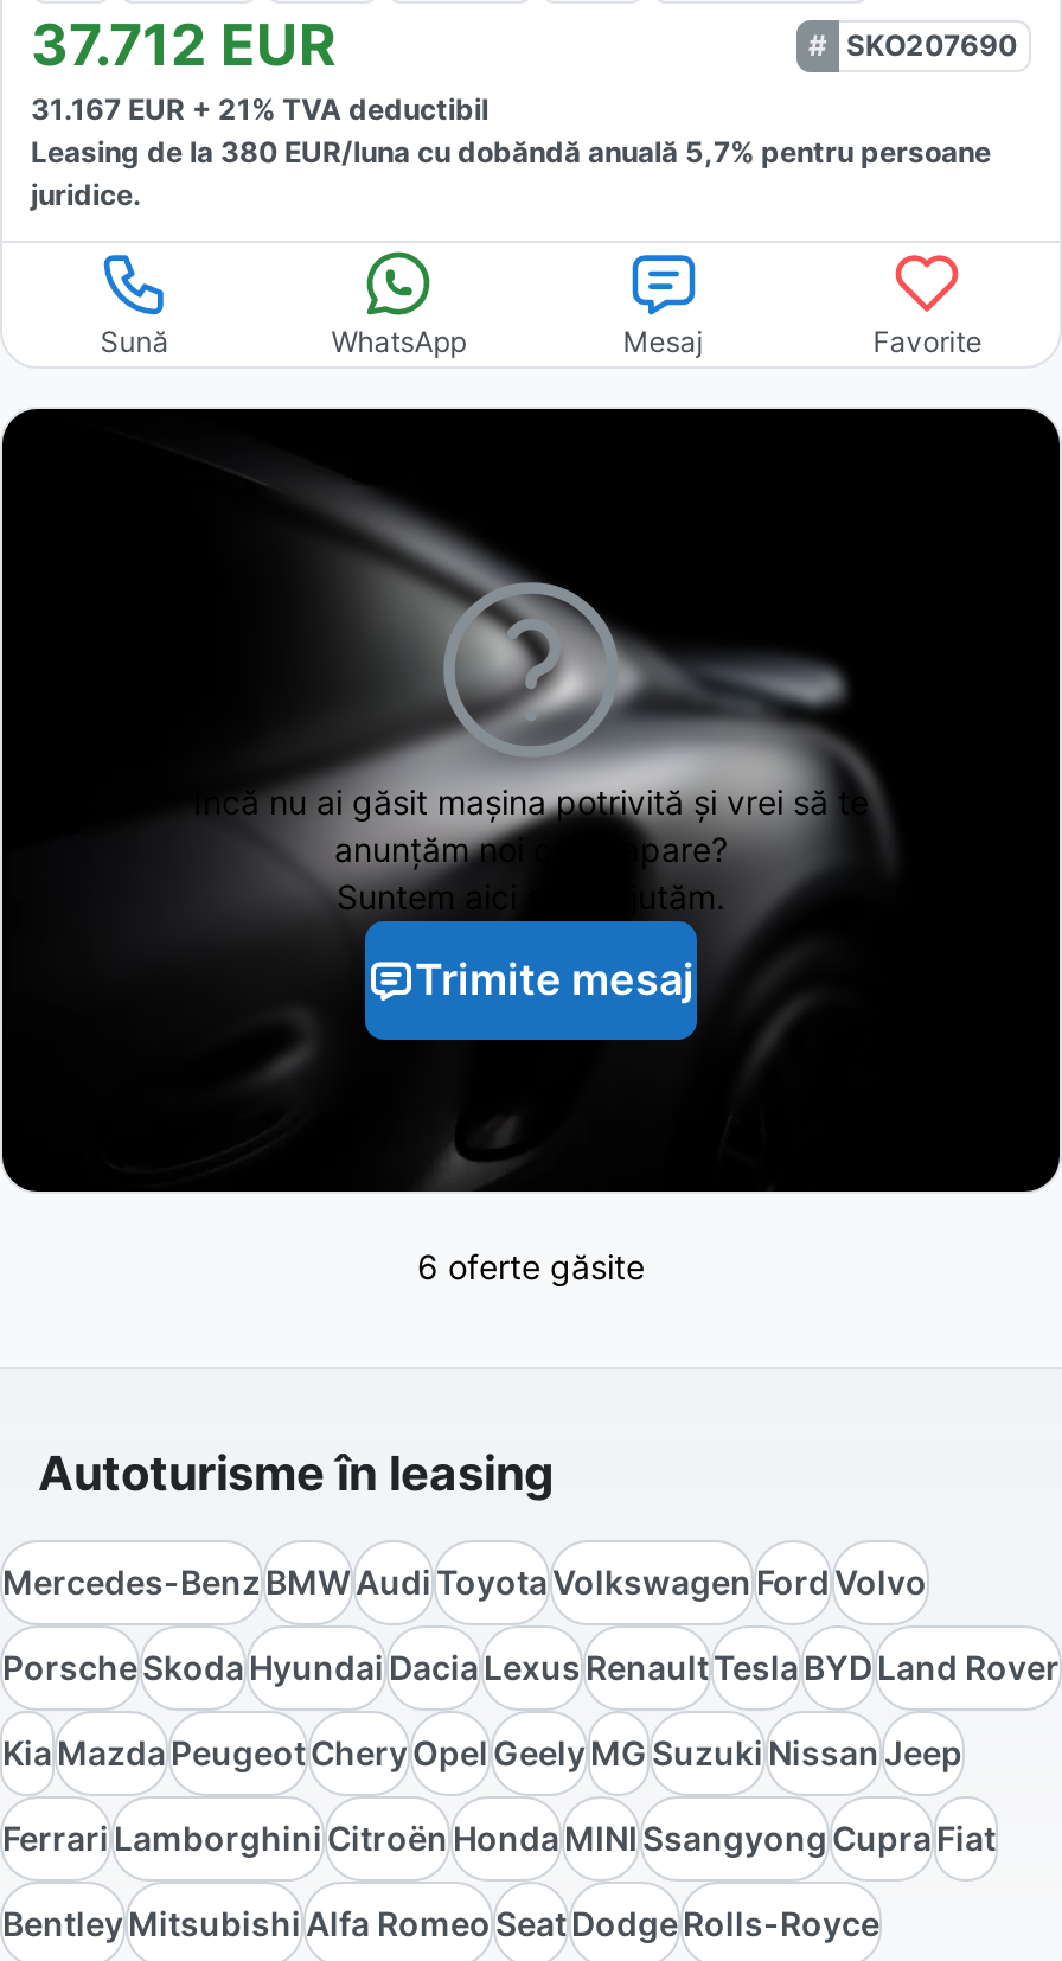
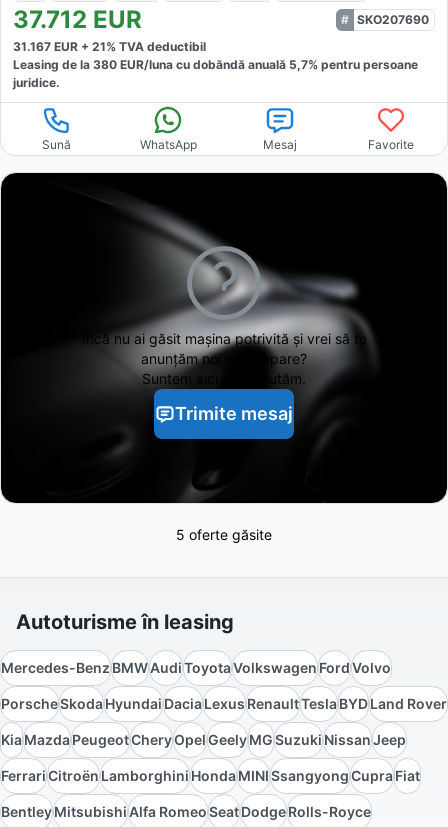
- 6 oferte găsite
+ 5 oferte găsite

- Ferrari Lamborghini Citroën Honda MINI Ssangyong Cupra Fiat
+ Ferrari Citroën Lamborghini Honda MINI Ssangyong Cupra Fiat
